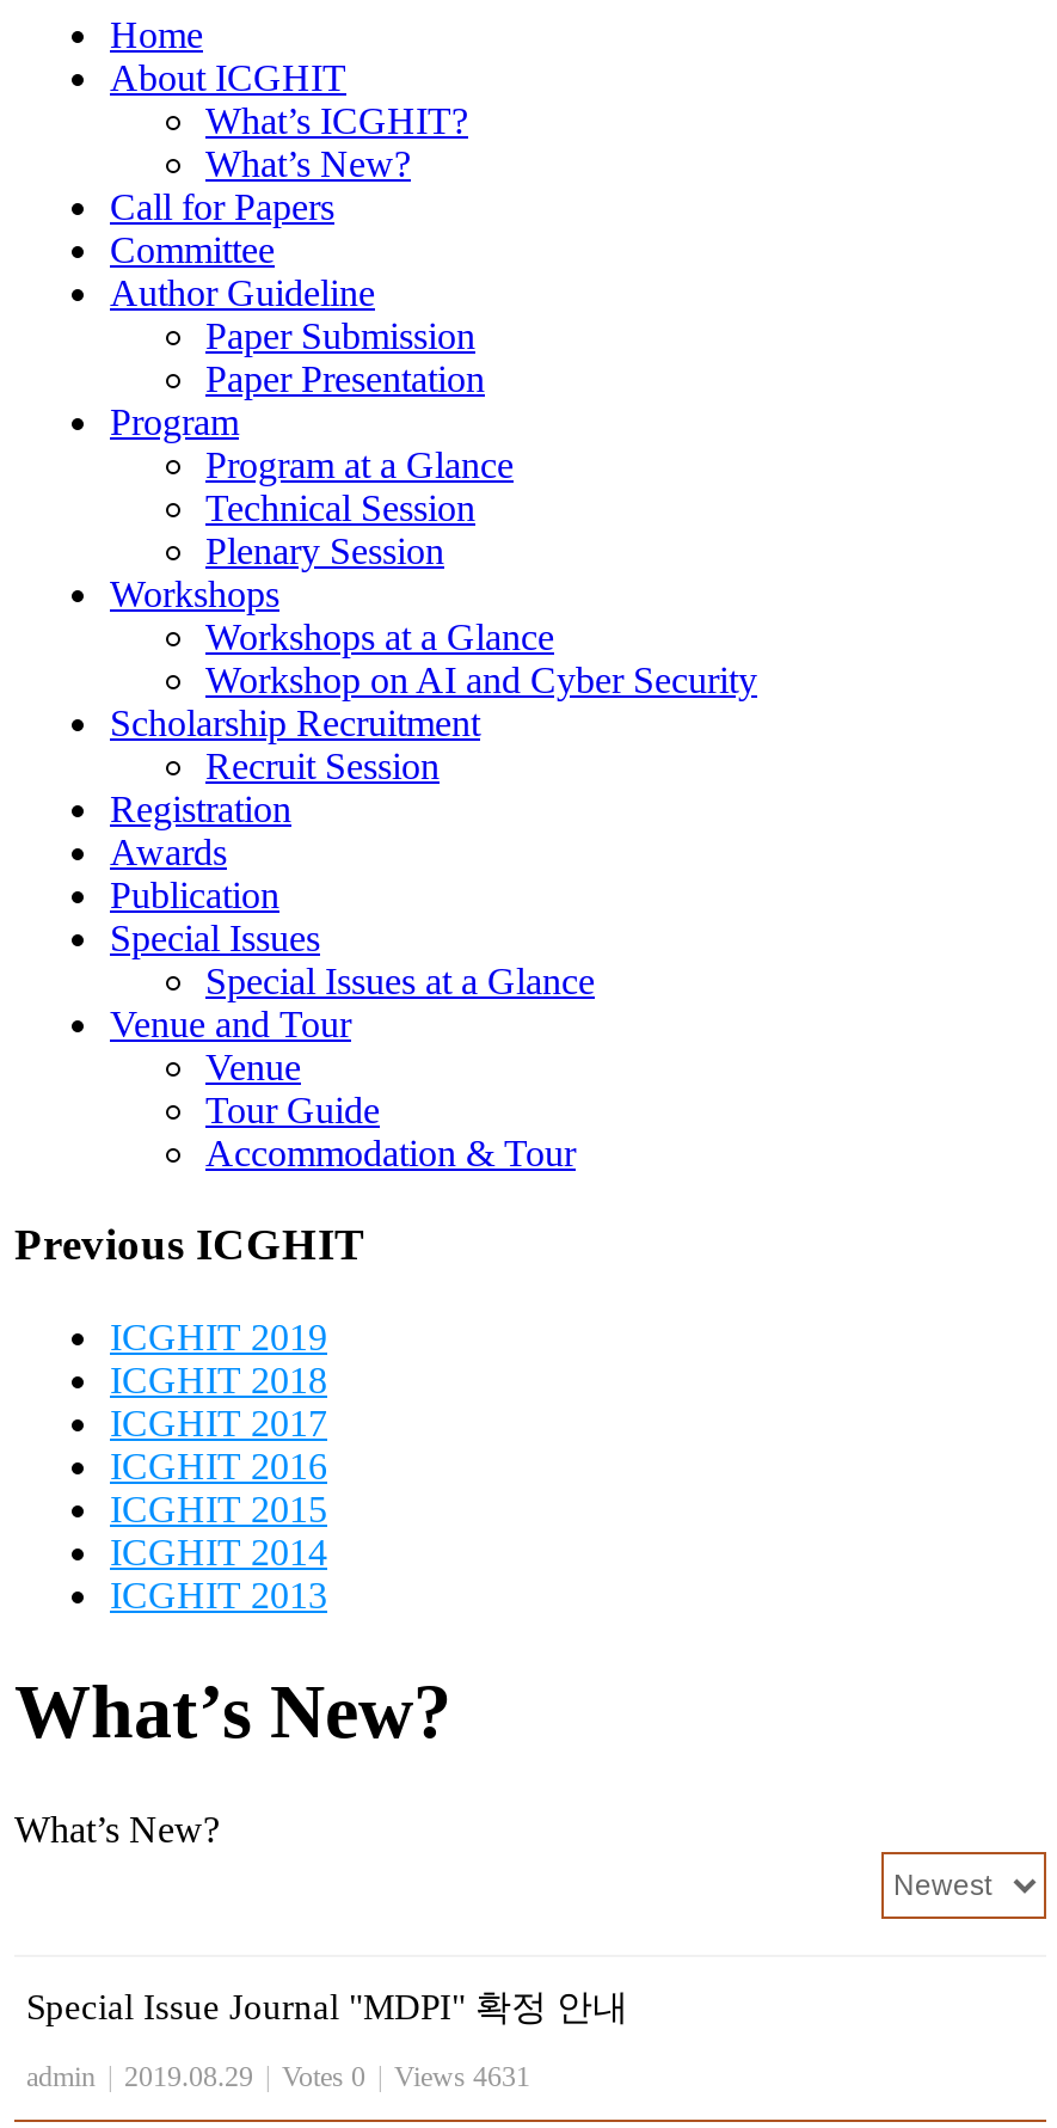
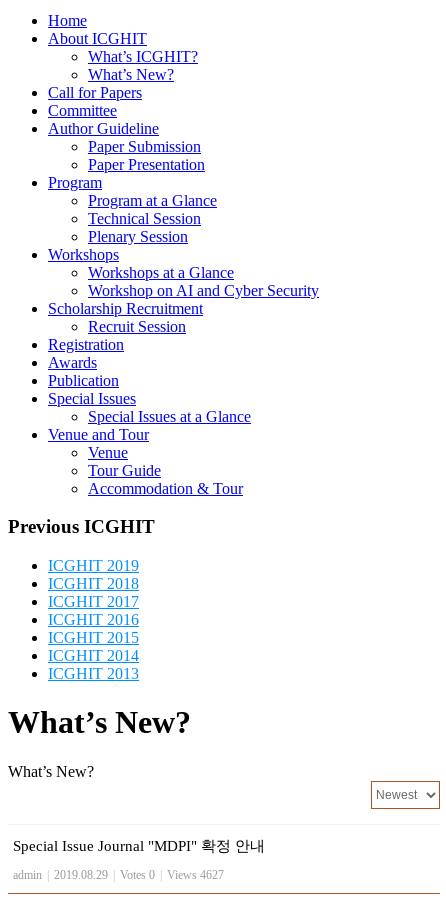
- admin 2019.08.29 Votes 0 Views 4631
+ admin 2019.08.29 Votes 0 Views 4627
